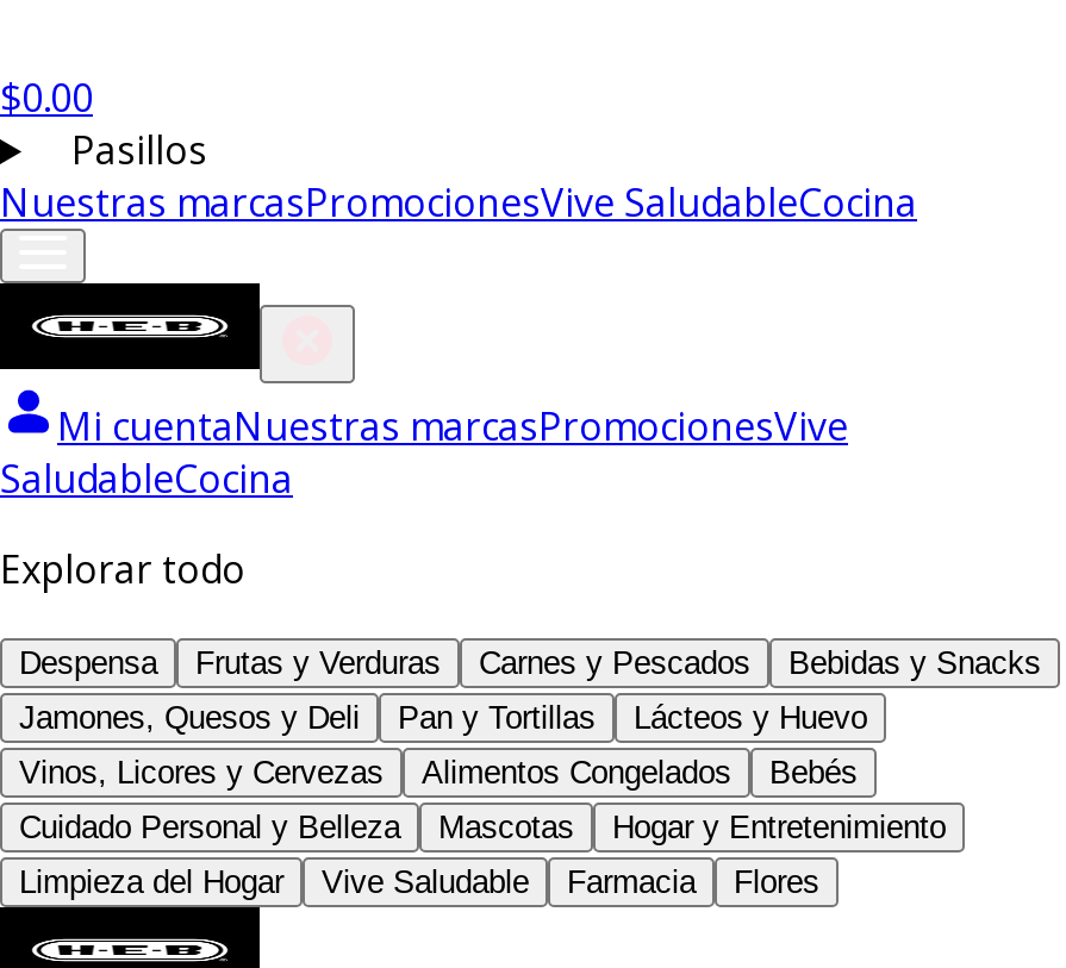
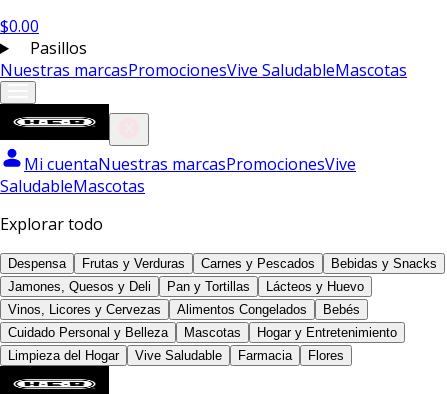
- Nuestras marcasPromocionesVive SaludableCocina
+ Nuestras marcasPromocionesVive SaludableMascotas

- SaludableCocina
+ SaludableMascotas
